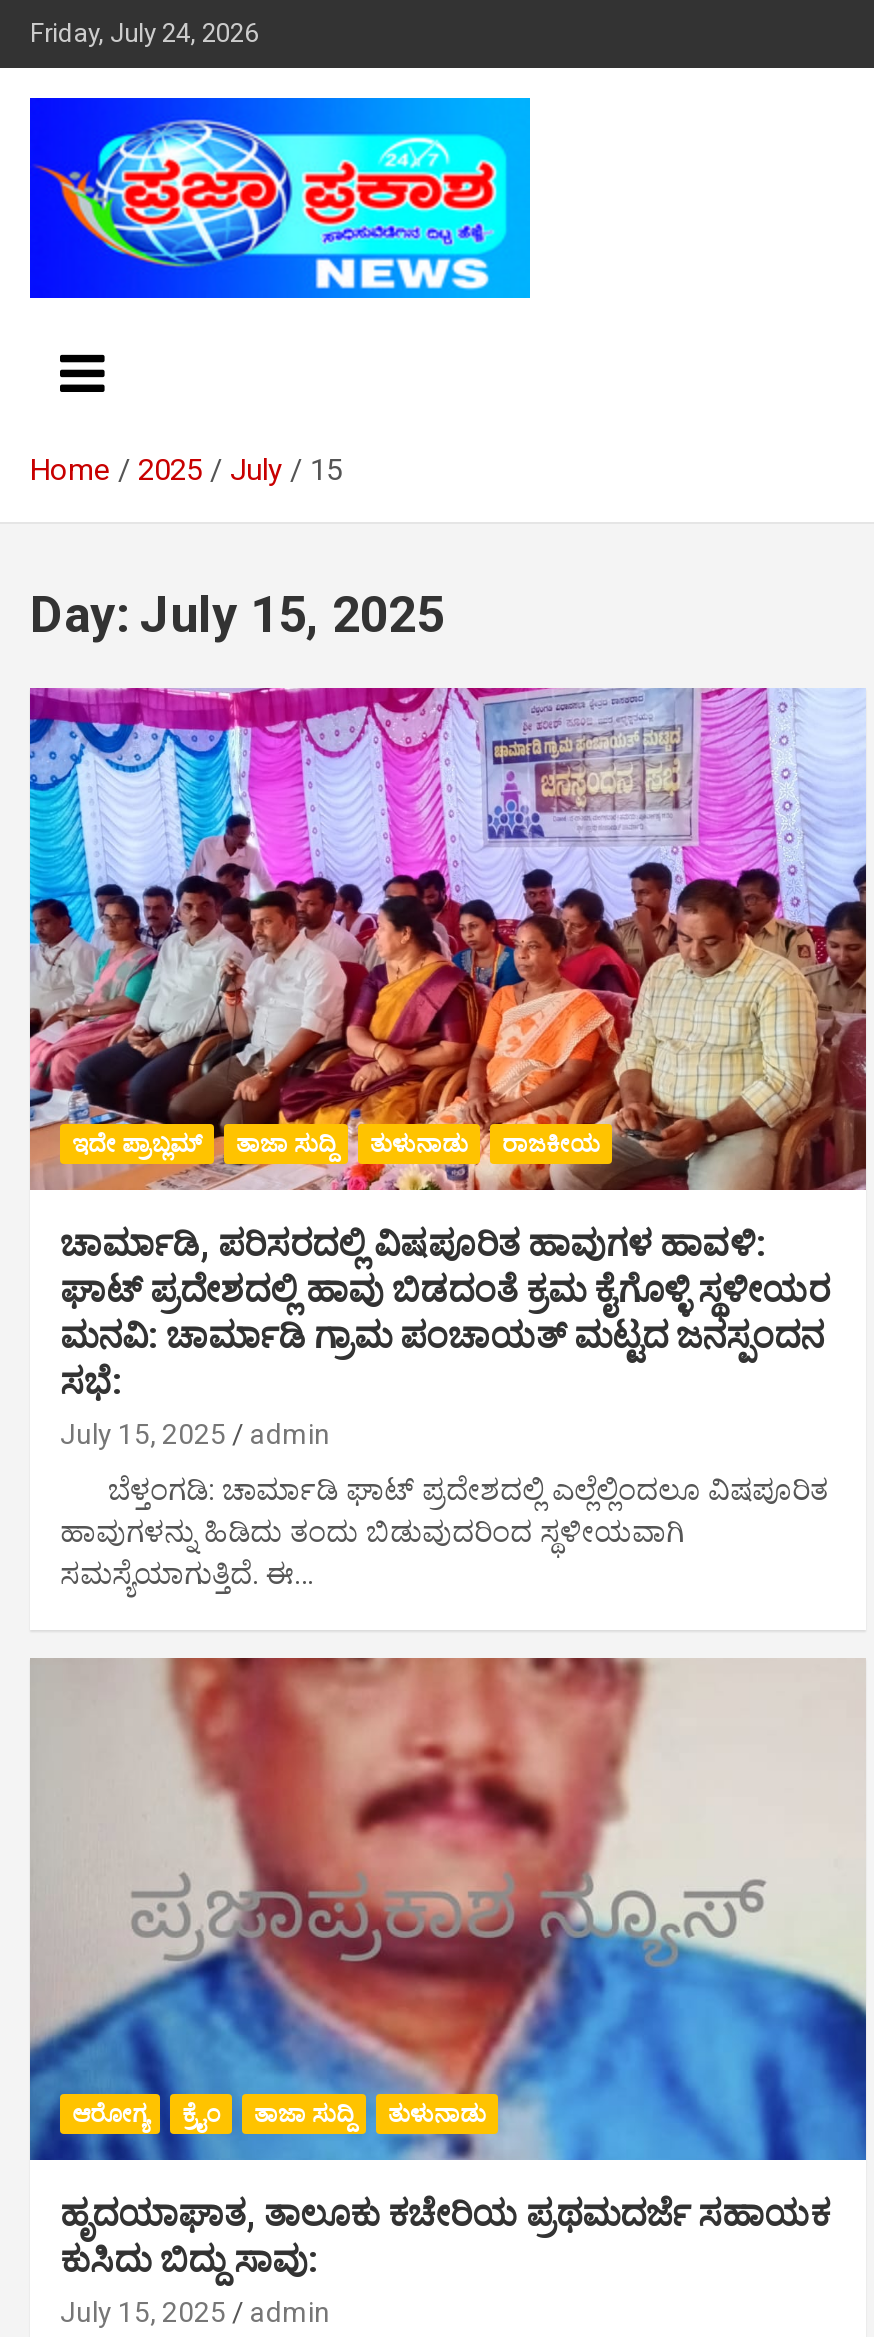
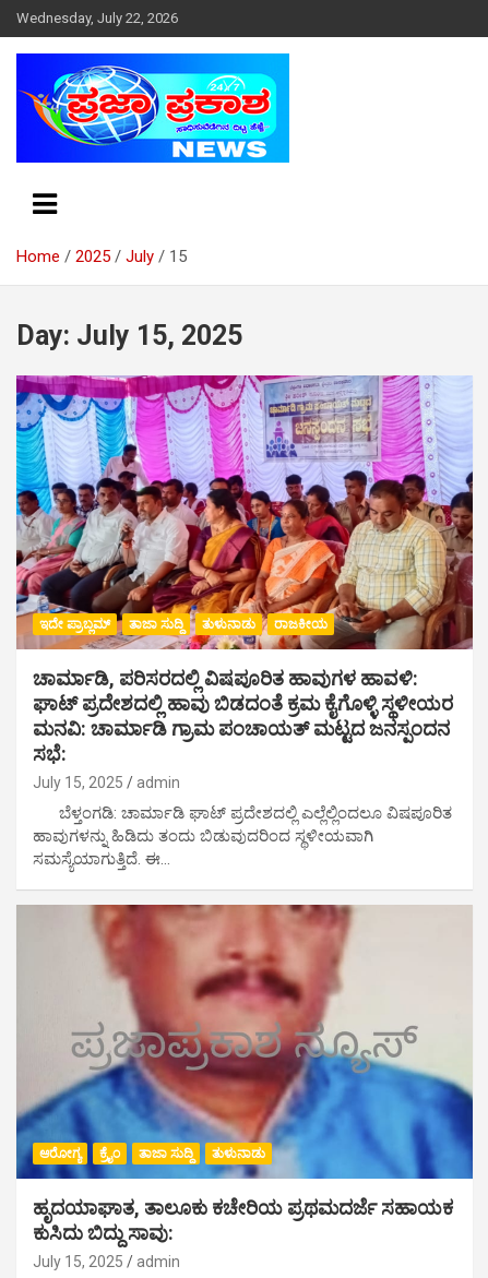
- Friday, July 24, 2026
+ Wednesday, July 22, 2026
